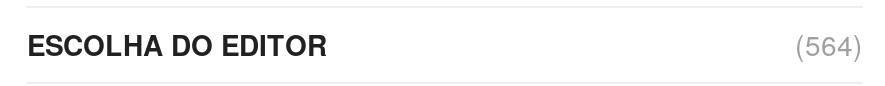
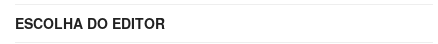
- (564)
